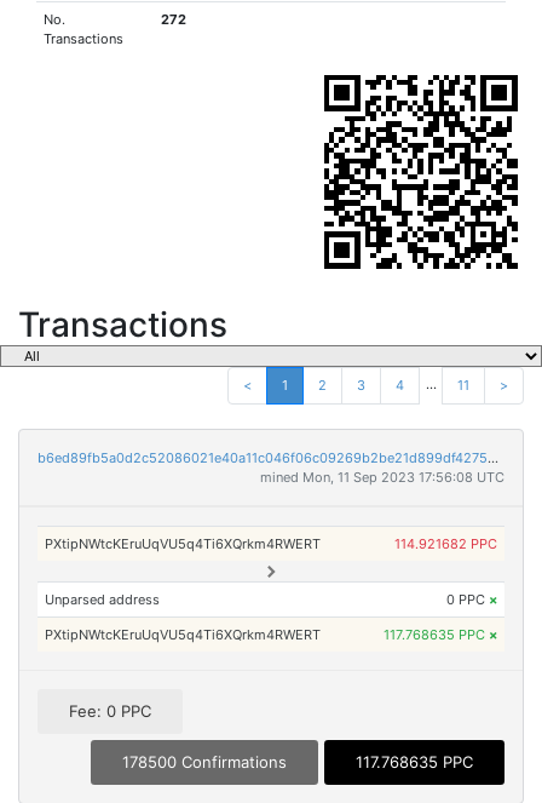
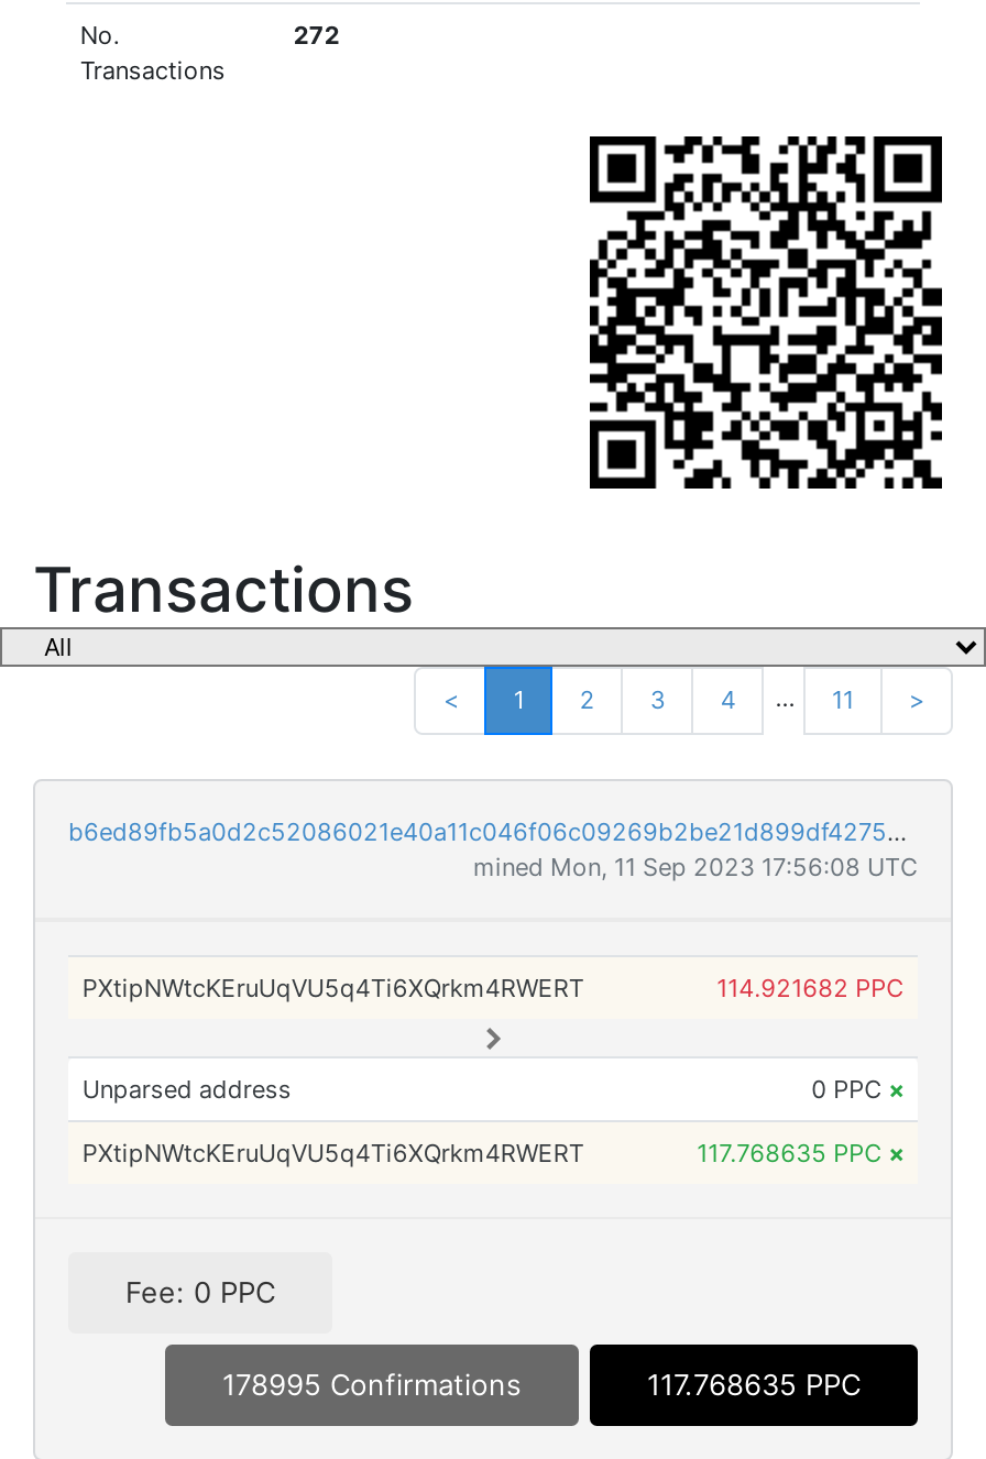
- 178500 Confirmations
+ 178995 Confirmations
